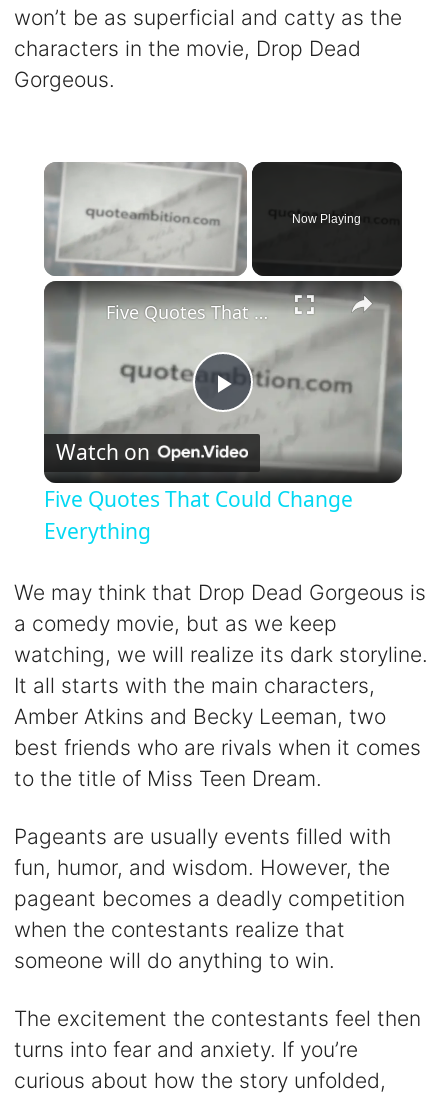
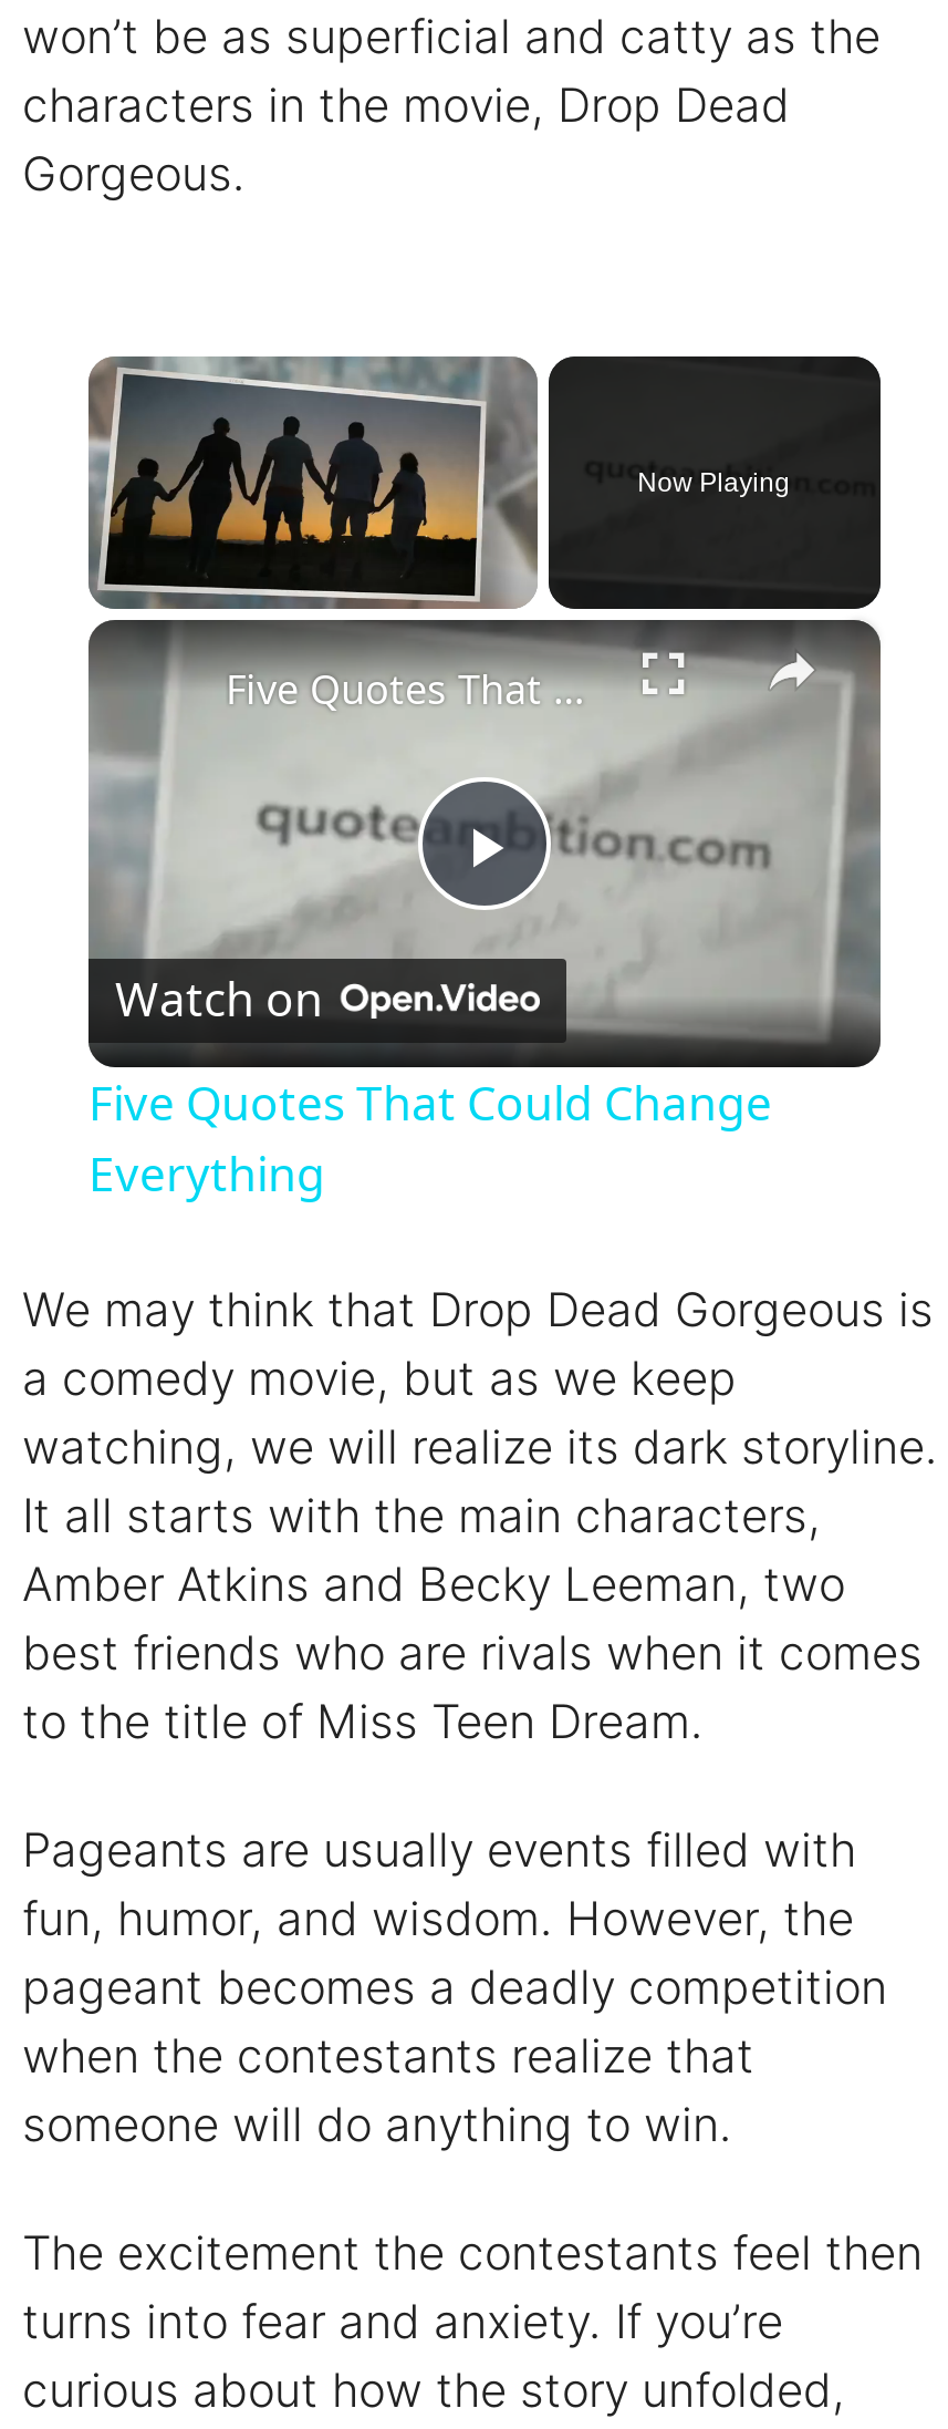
- [image]
+ [image]
